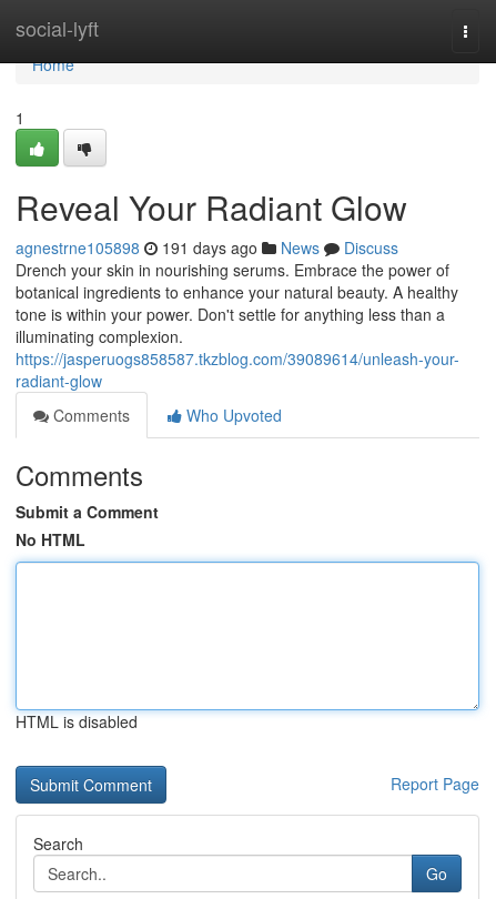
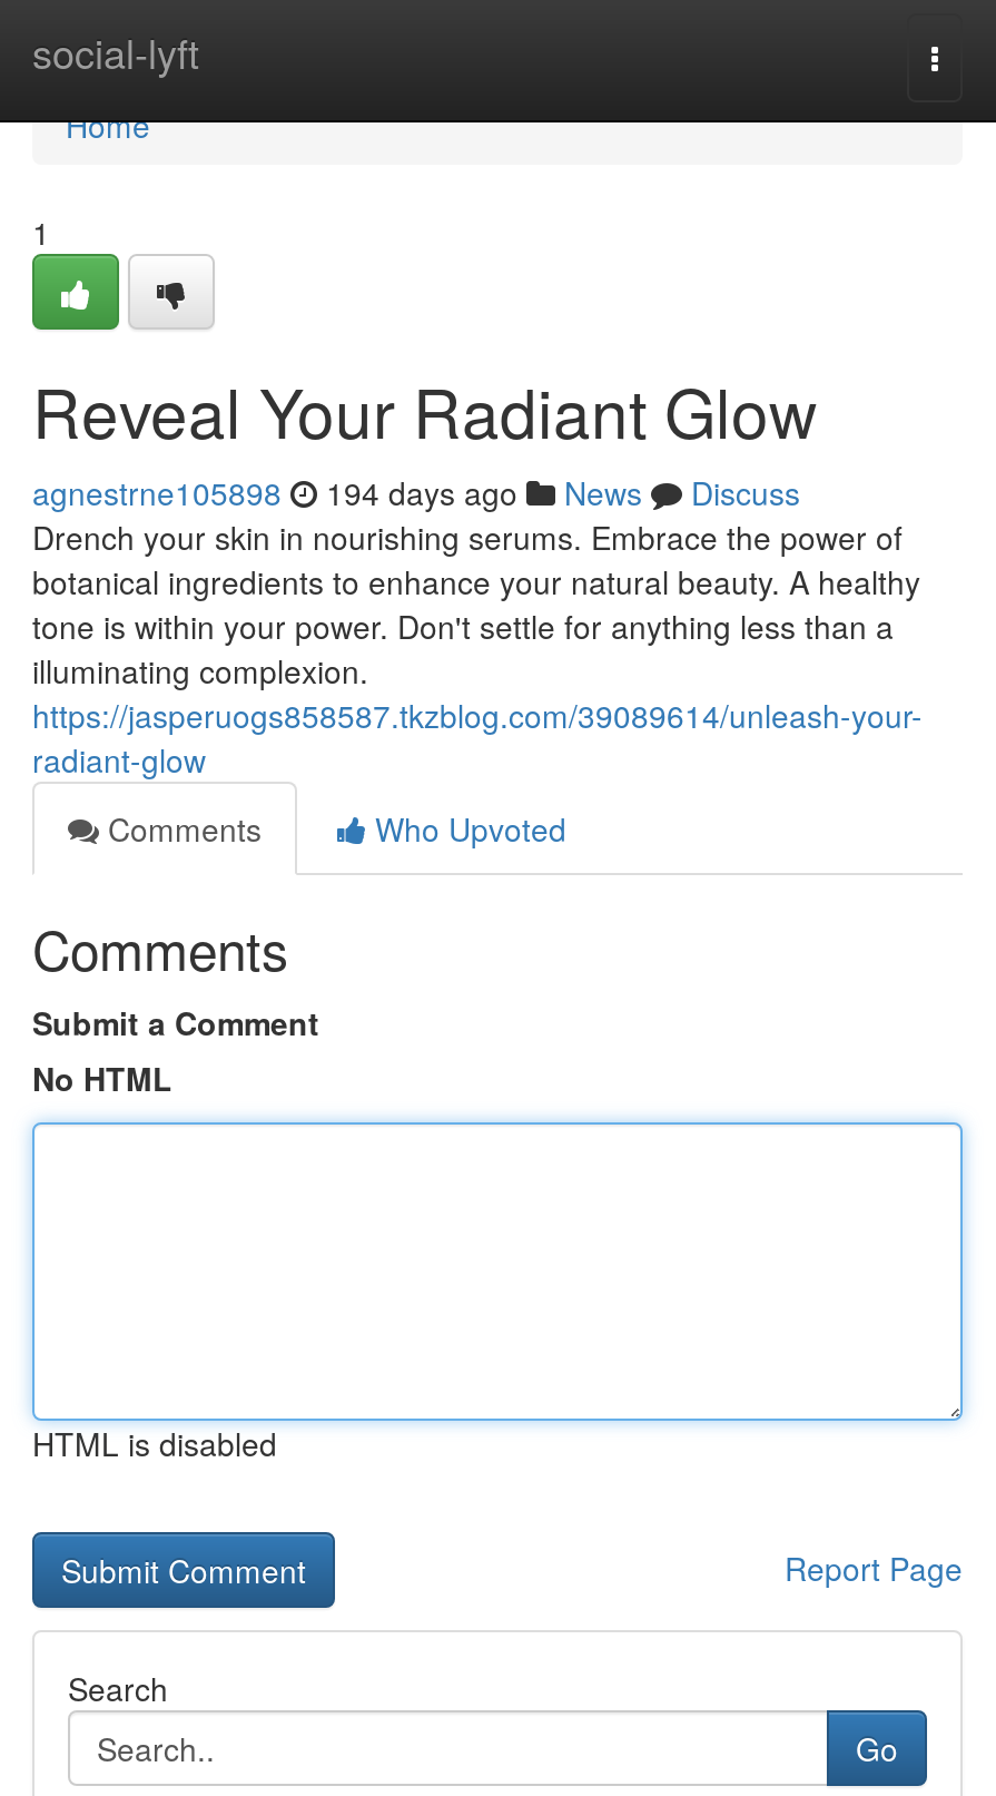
- agnestrne105898 191 days ago News Discuss
+ agnestrne105898 194 days ago News Discuss
